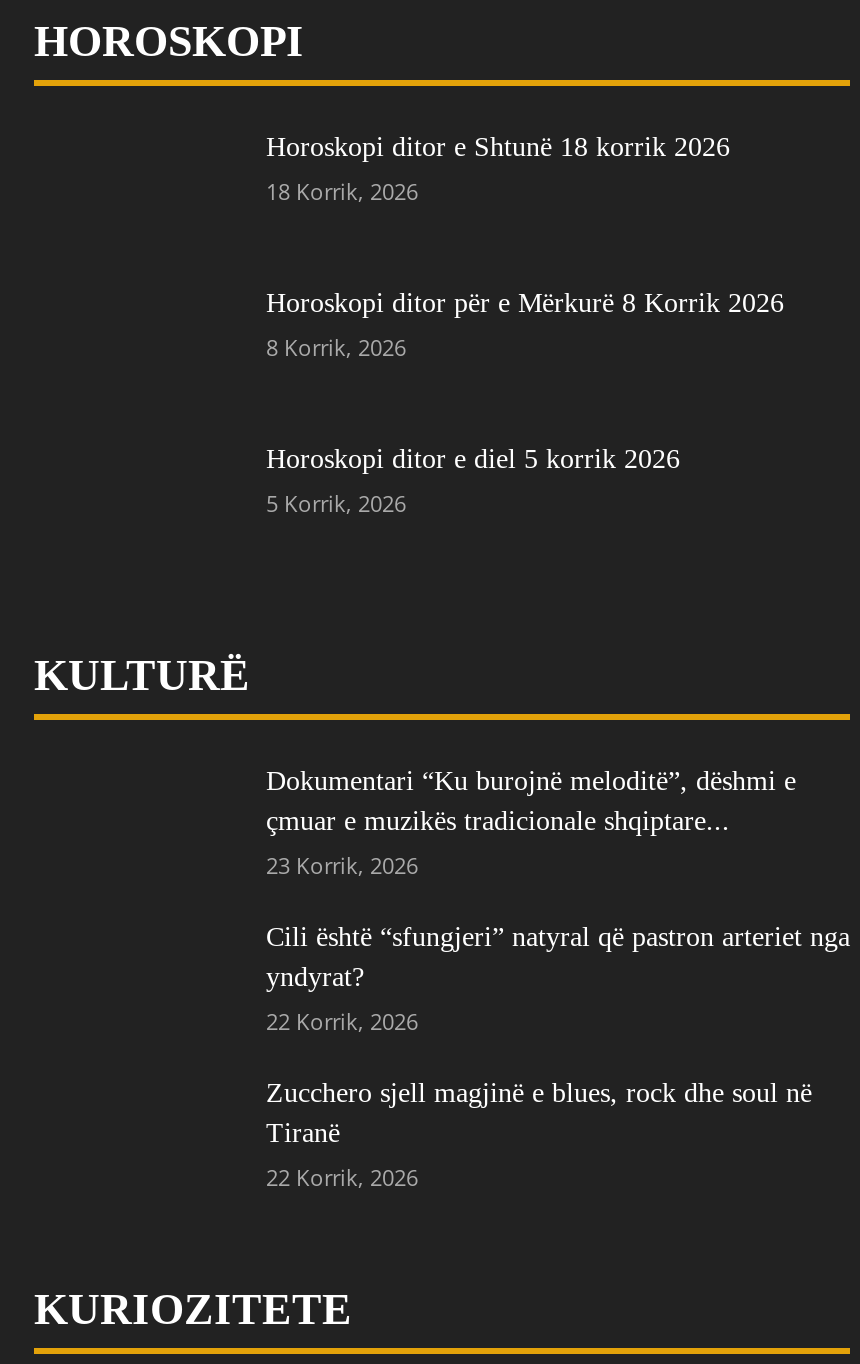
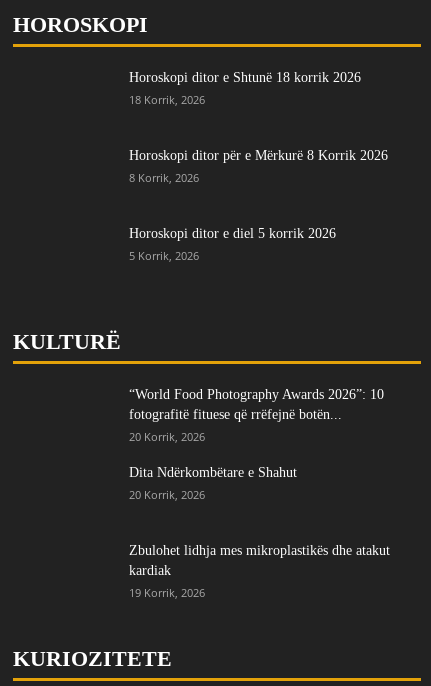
- Dokumentari “Ku burojnë meloditë”, dëshmi e
- çmuar e muzikës tradicionale shqiptare...
+ “World Food Photography Awards 2026”: 10
+ fotografitë fituese që rrëfejnë botën...

- 23 Korrik, 2026
+ 20 Korrik, 2026

- Cili është “sfungjeri” natyral që pastron arteriet nga
- yndyrat?
+ Dita Ndërkombëtare e Shahut

- 22 Korrik, 2026
+ 20 Korrik, 2026

- Zucchero sjell magjinë e blues, rock dhe soul në
- Tiranë
+ Zbulohet lidhja mes mikroplastikës dhe atakut
+ kardiak

- 22 Korrik, 2026
+ 19 Korrik, 2026
